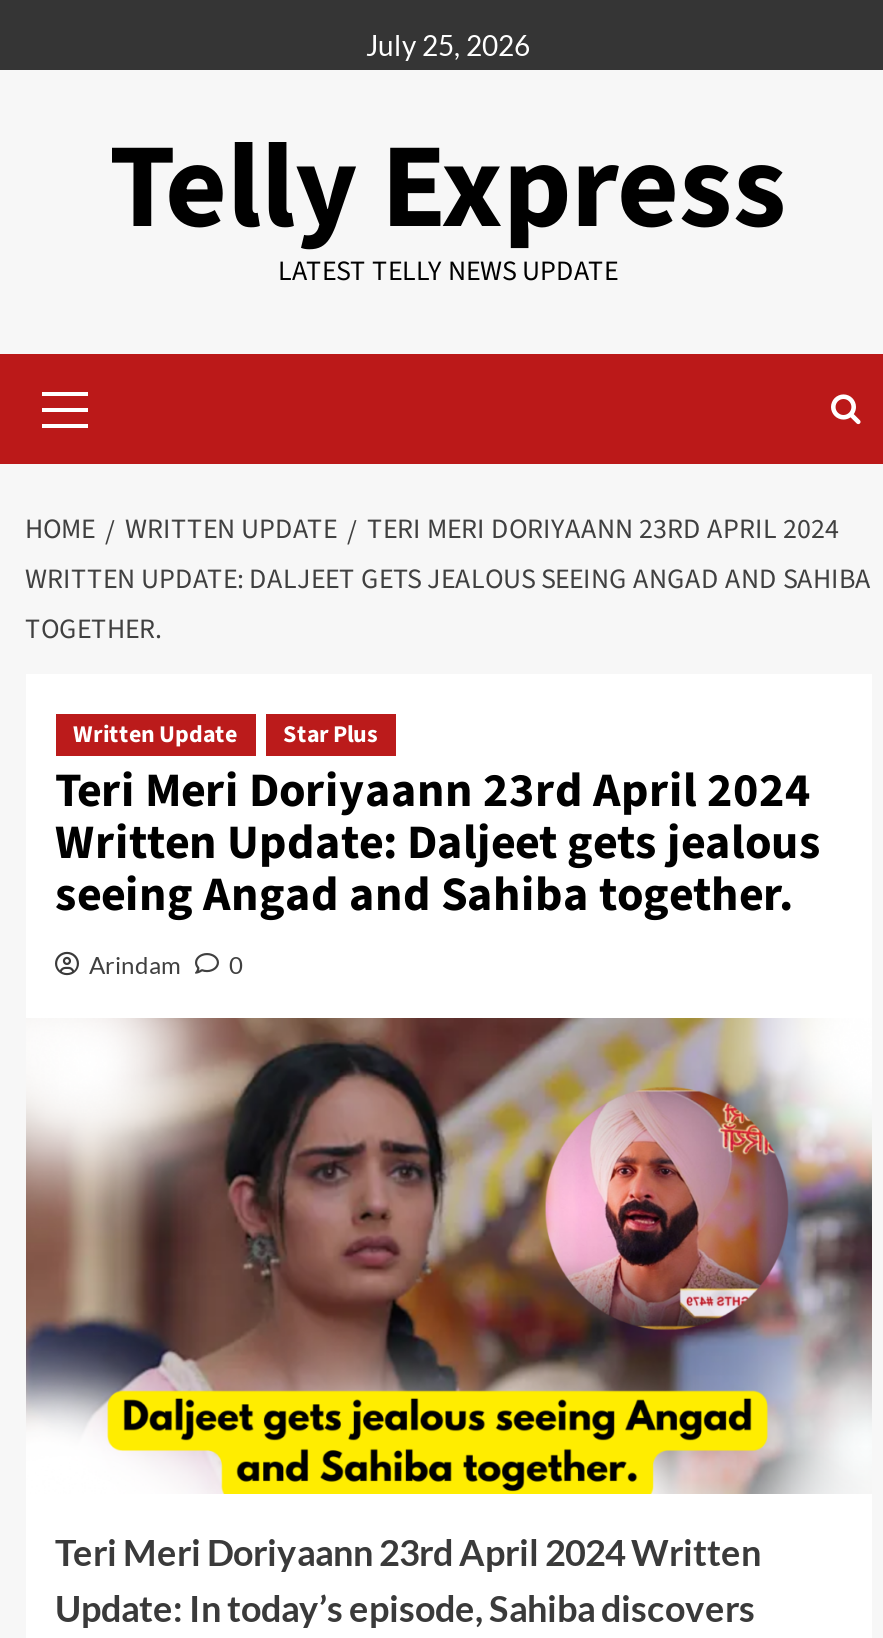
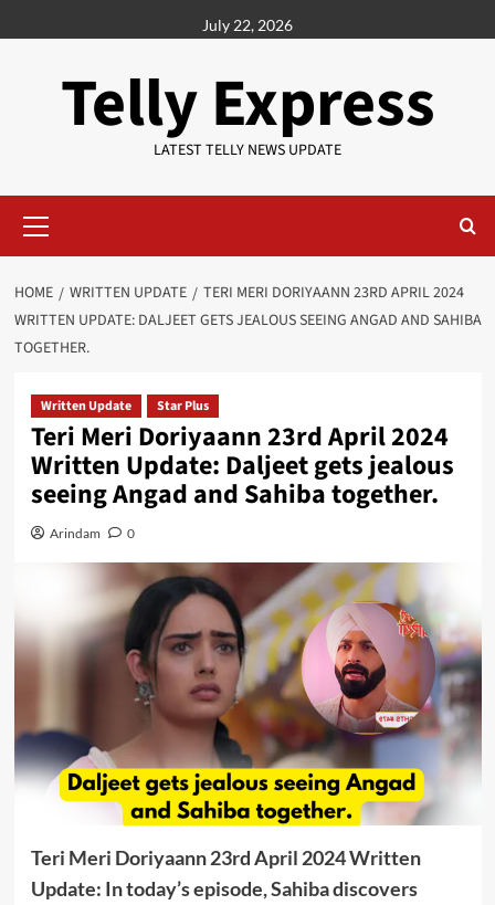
- July 25, 2026
+ July 22, 2026
